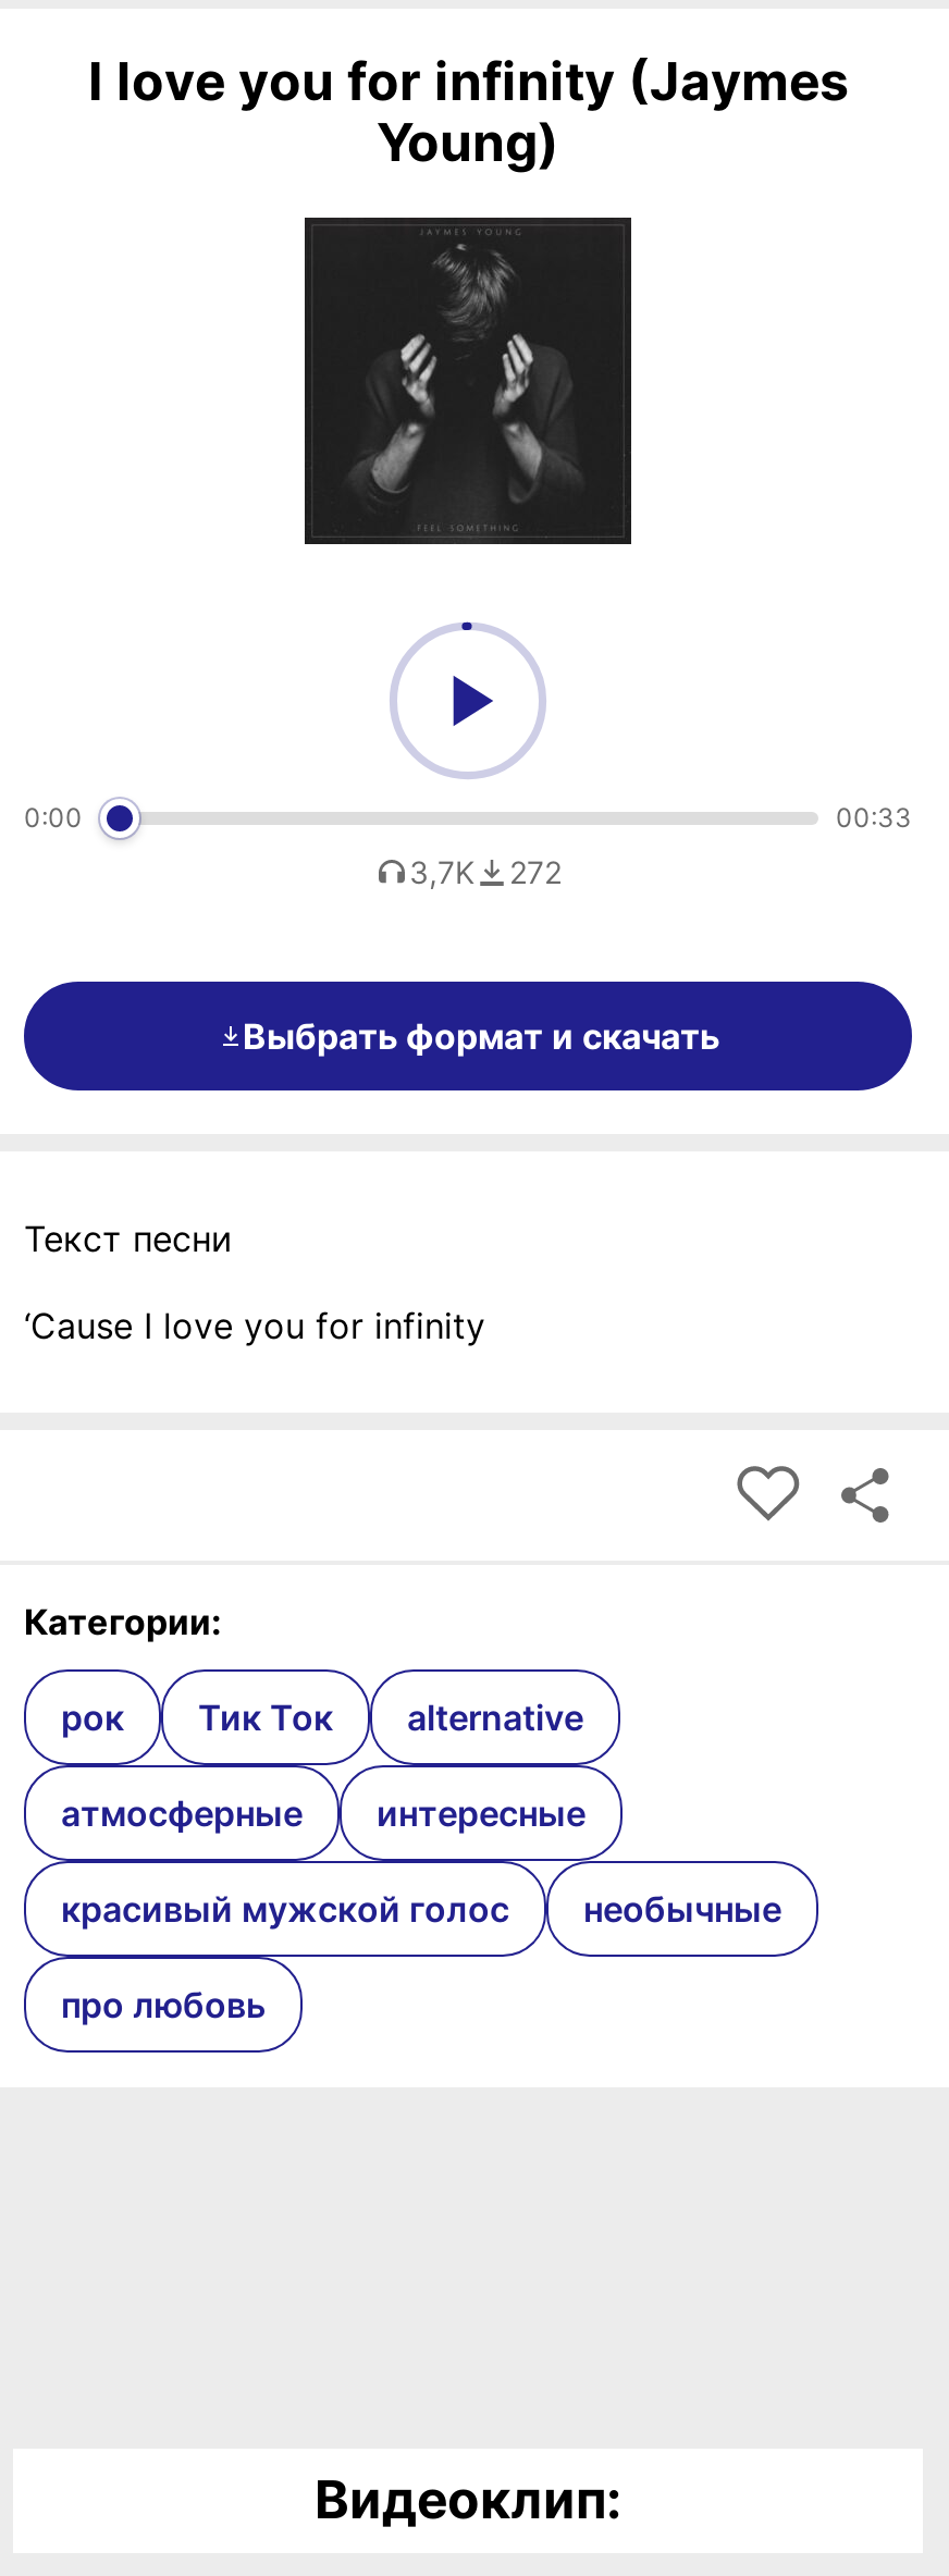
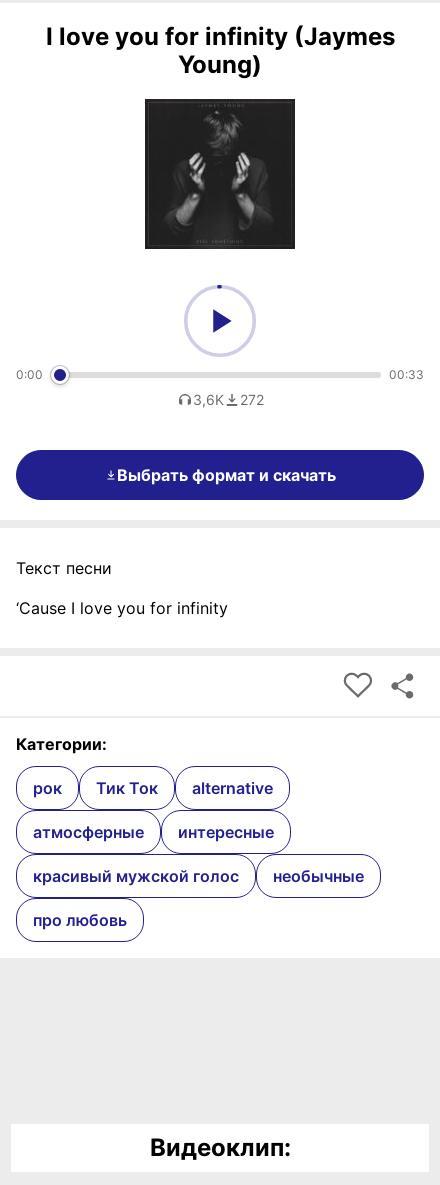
- 3,7K 272
+ 3,6K 272
